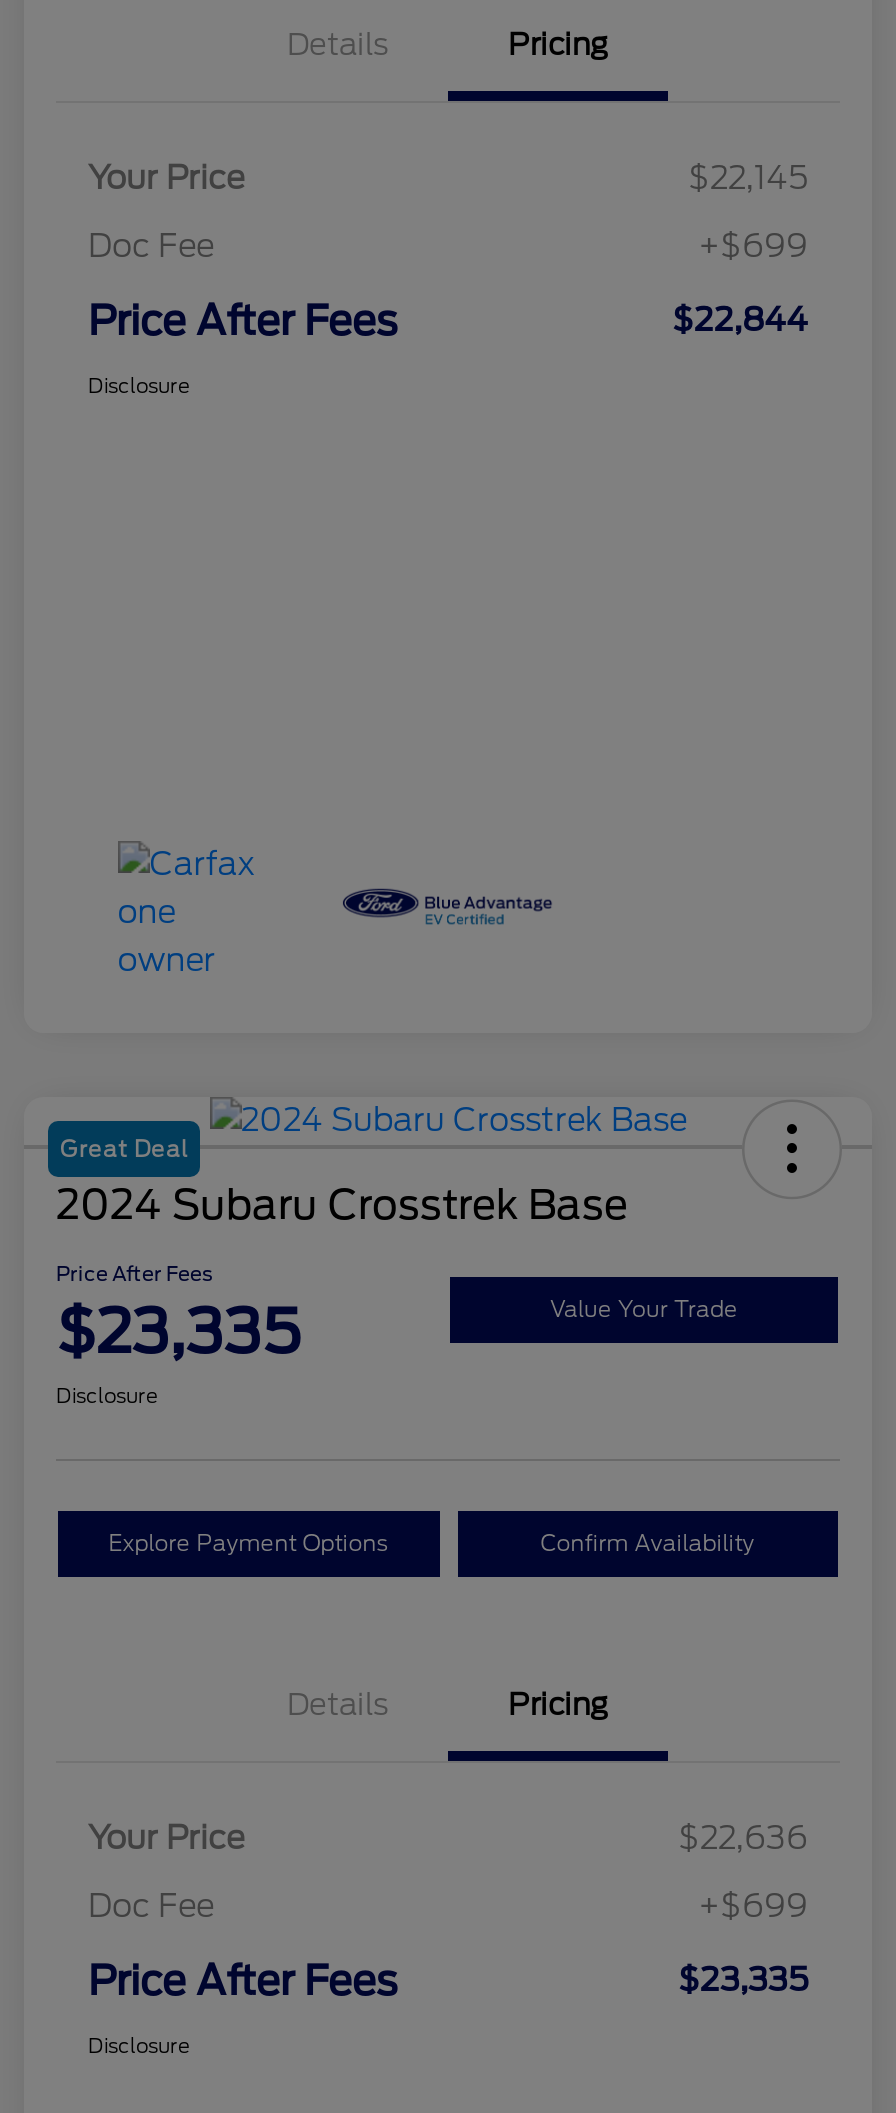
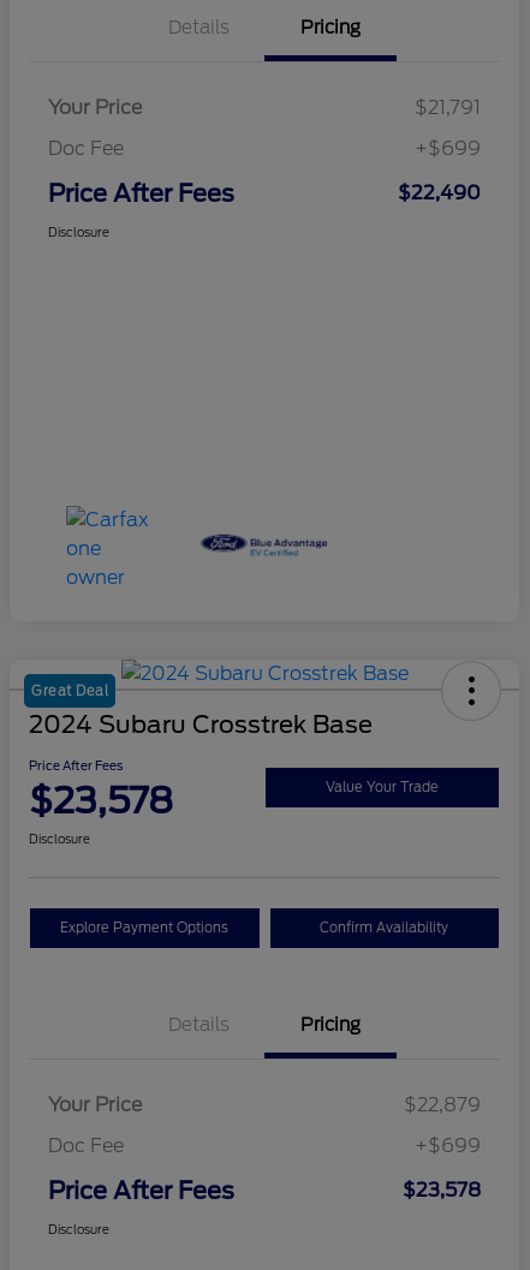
- $22,145
+ $21,791

- $22,844
+ $22,490

- $23,335
+ $23,578

- $22,636
+ $22,879

- $23,335
+ $23,578
